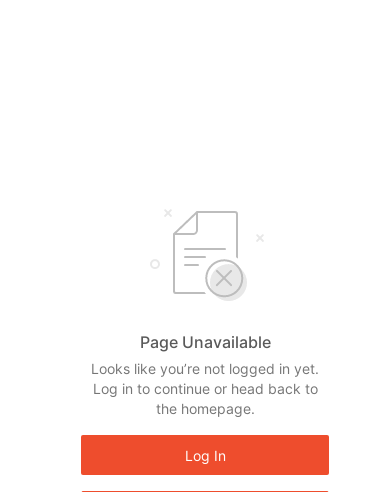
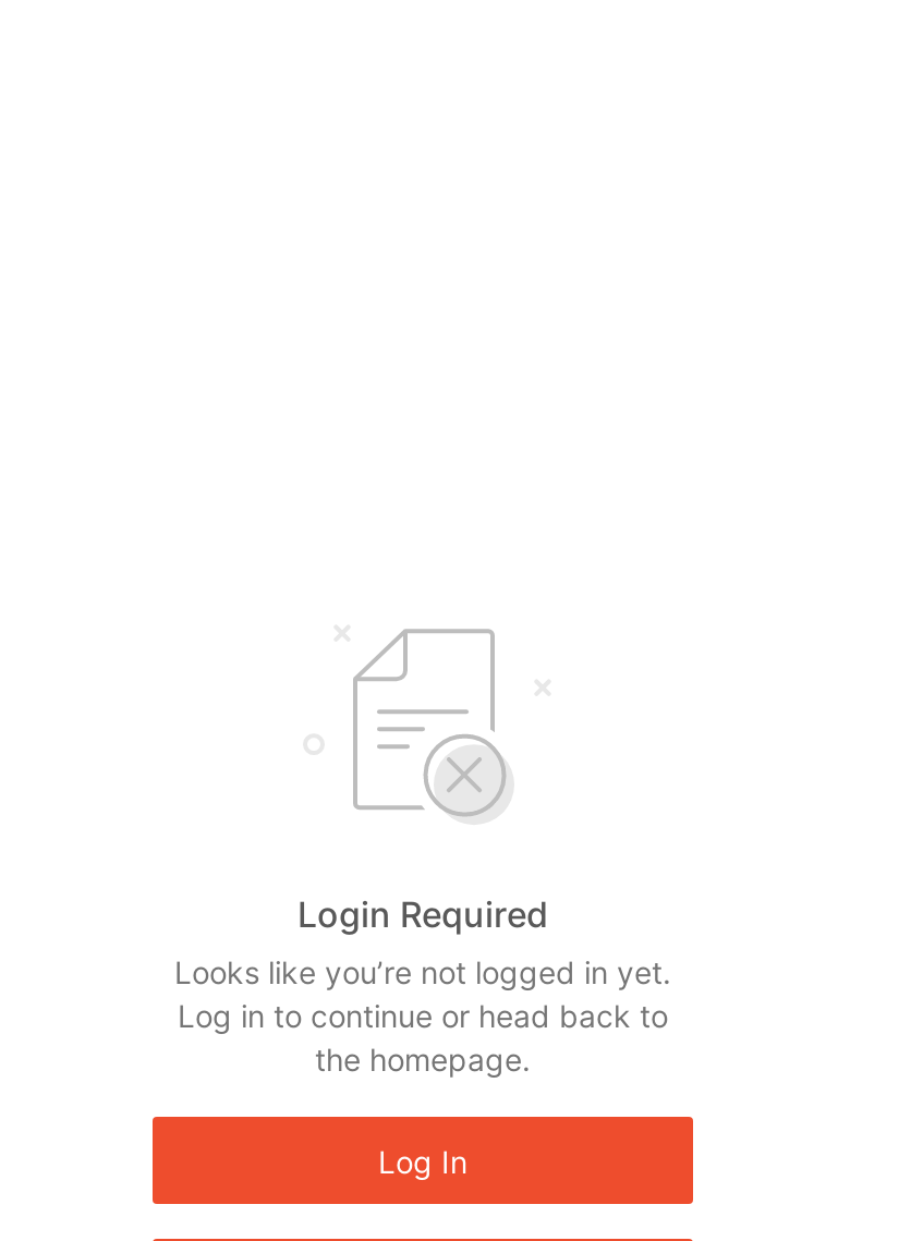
- Page Unavailable
+ Login Required
